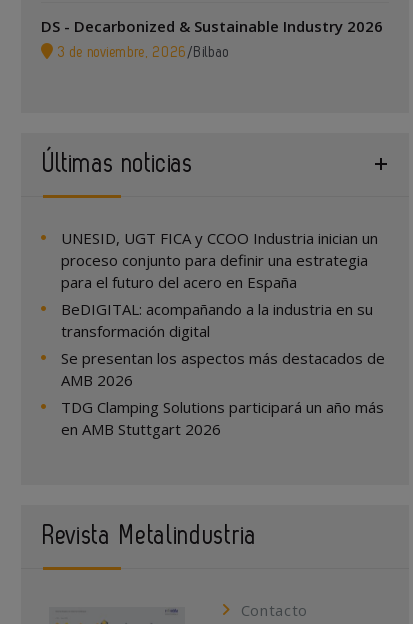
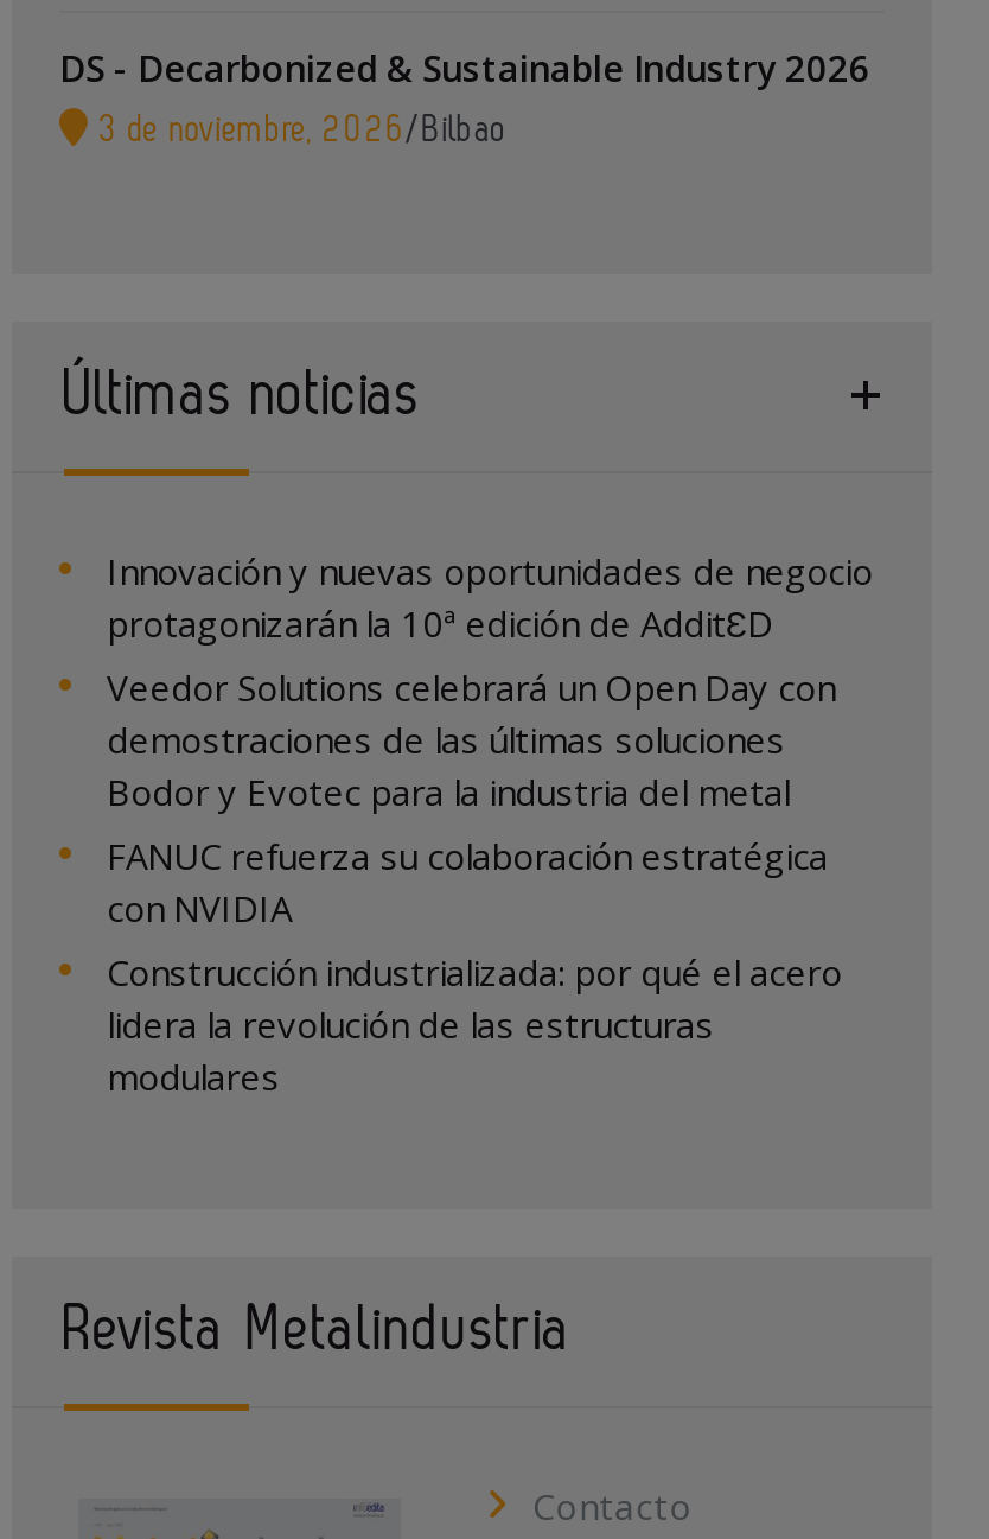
- UNESID, UGT FICA y CCOO Industria inician un
- proceso conjunto para definir una estrategia
- para el futuro del acero en España
- BeDIGITAL: acompañando a la industria en su
- transformación digital
- Se presentan los aspectos más destacados de
- AMB 2026
- TDG Clamping Solutions participará un año más
- en AMB Stuttgart 2026
+ Innovación y nuevas oportunidades de negocio
+ protagonizarán la 10ª edición de AdditƐD
+ Veedor Solutions celebrará un Open Day con
+ demostraciones de las últimas soluciones
+ Bodor y Evotec para la industria del metal
+ FANUC refuerza su colaboración estratégica
+ con NVIDIA
+ Construcción industrializada: por qué el acero
+ lidera la revolución de las estructuras
+ modulares
